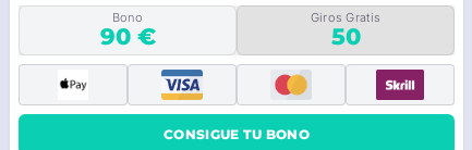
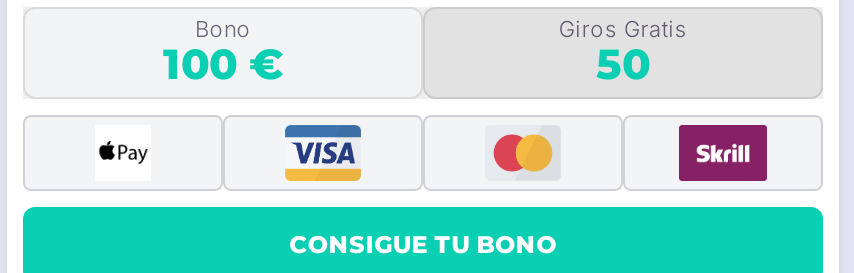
- 90 €
+ 100 €
